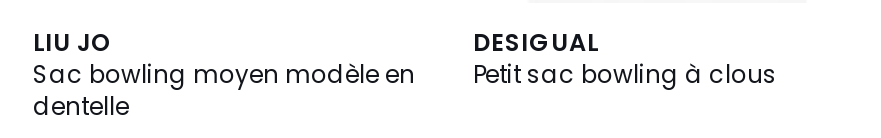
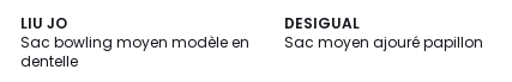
- Petit sac bowling à clous
+ Sac moyen ajouré papillon
